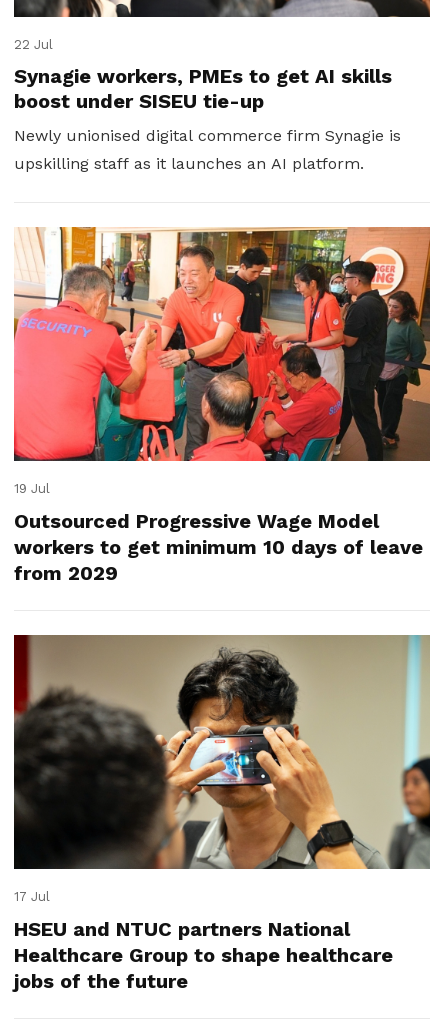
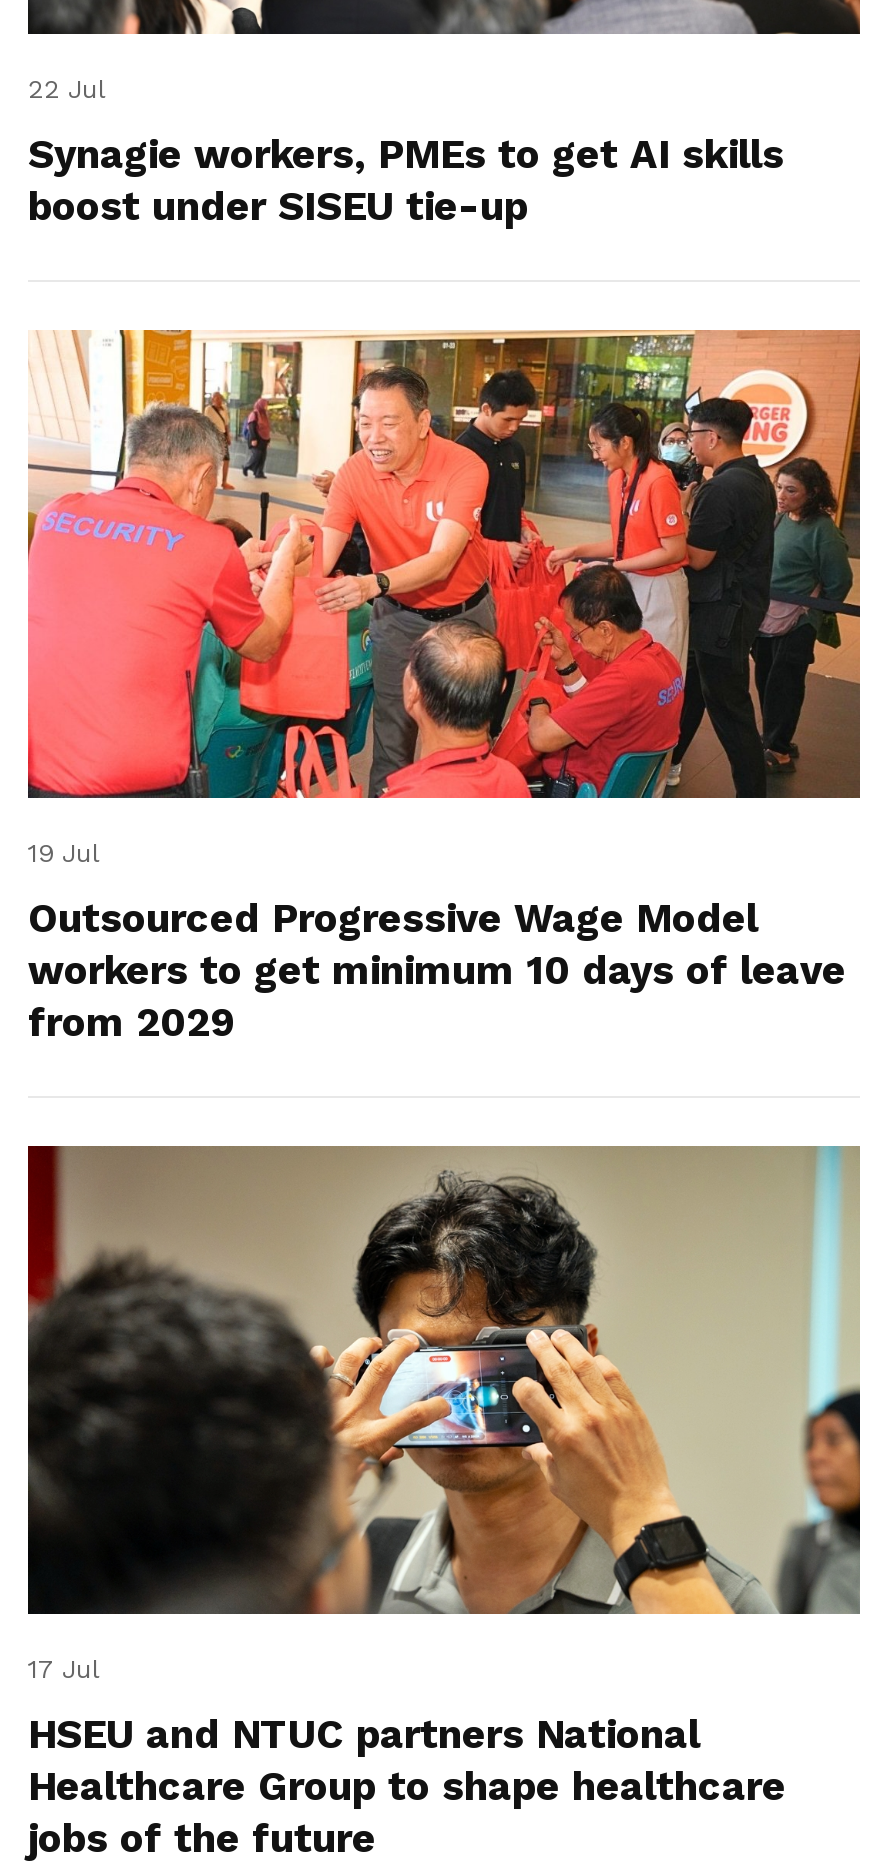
- Newly unionised digital commerce firm Synagie is
- upskilling staff as it launches an AI platform.
